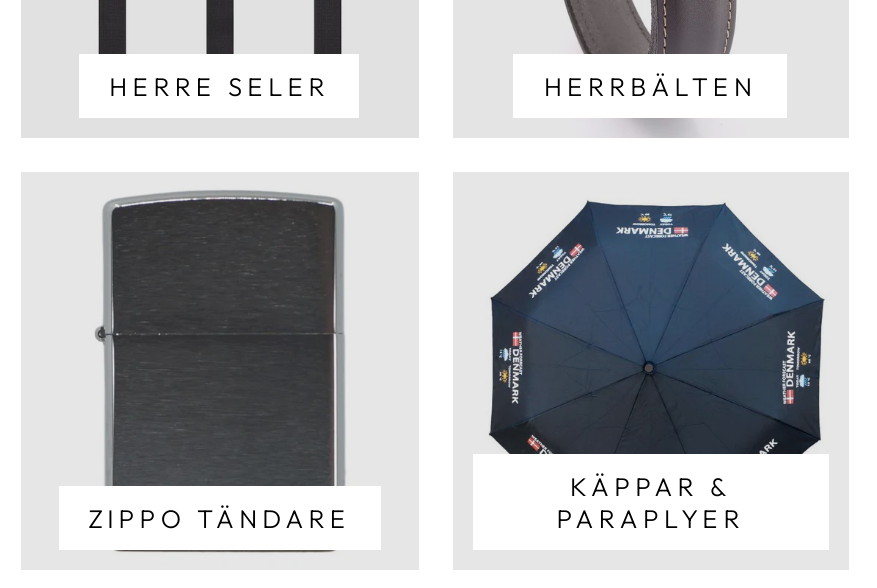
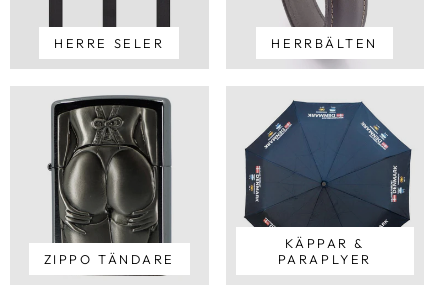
- [image]
+ [image]
